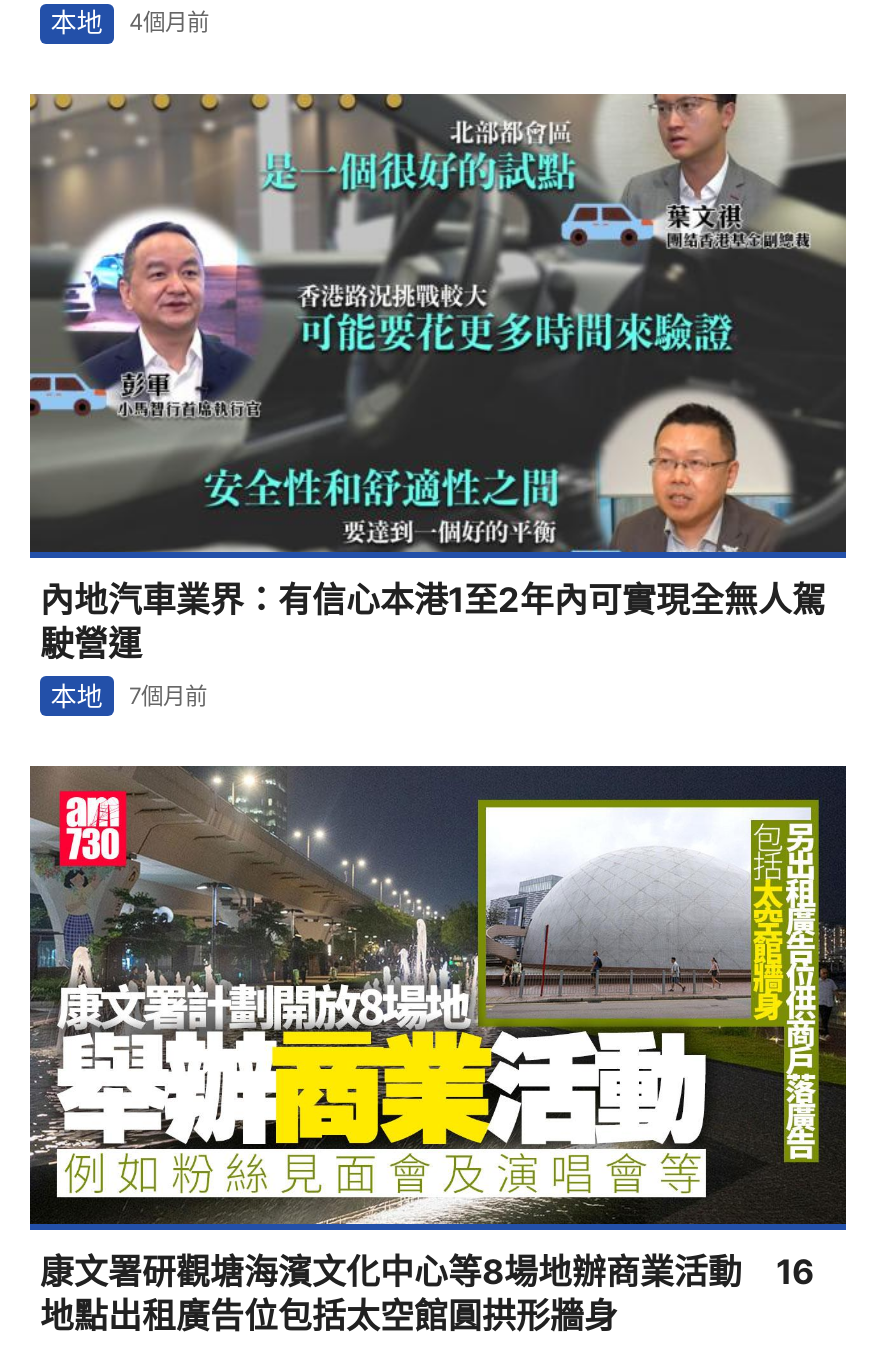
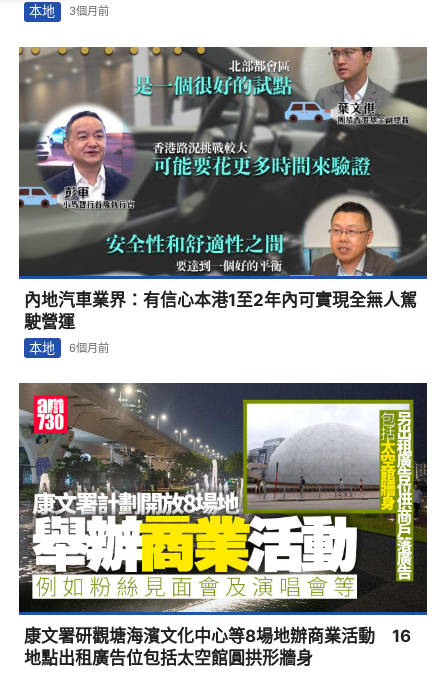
- 本地 4個月前
+ 本地 3個月前

- 本地 7個月前
+ 本地 6個月前
